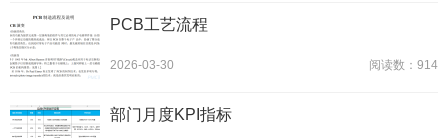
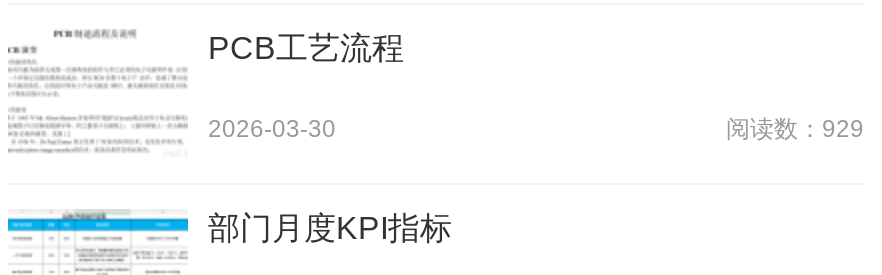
- 阅读数：914
+ 阅读数：929
